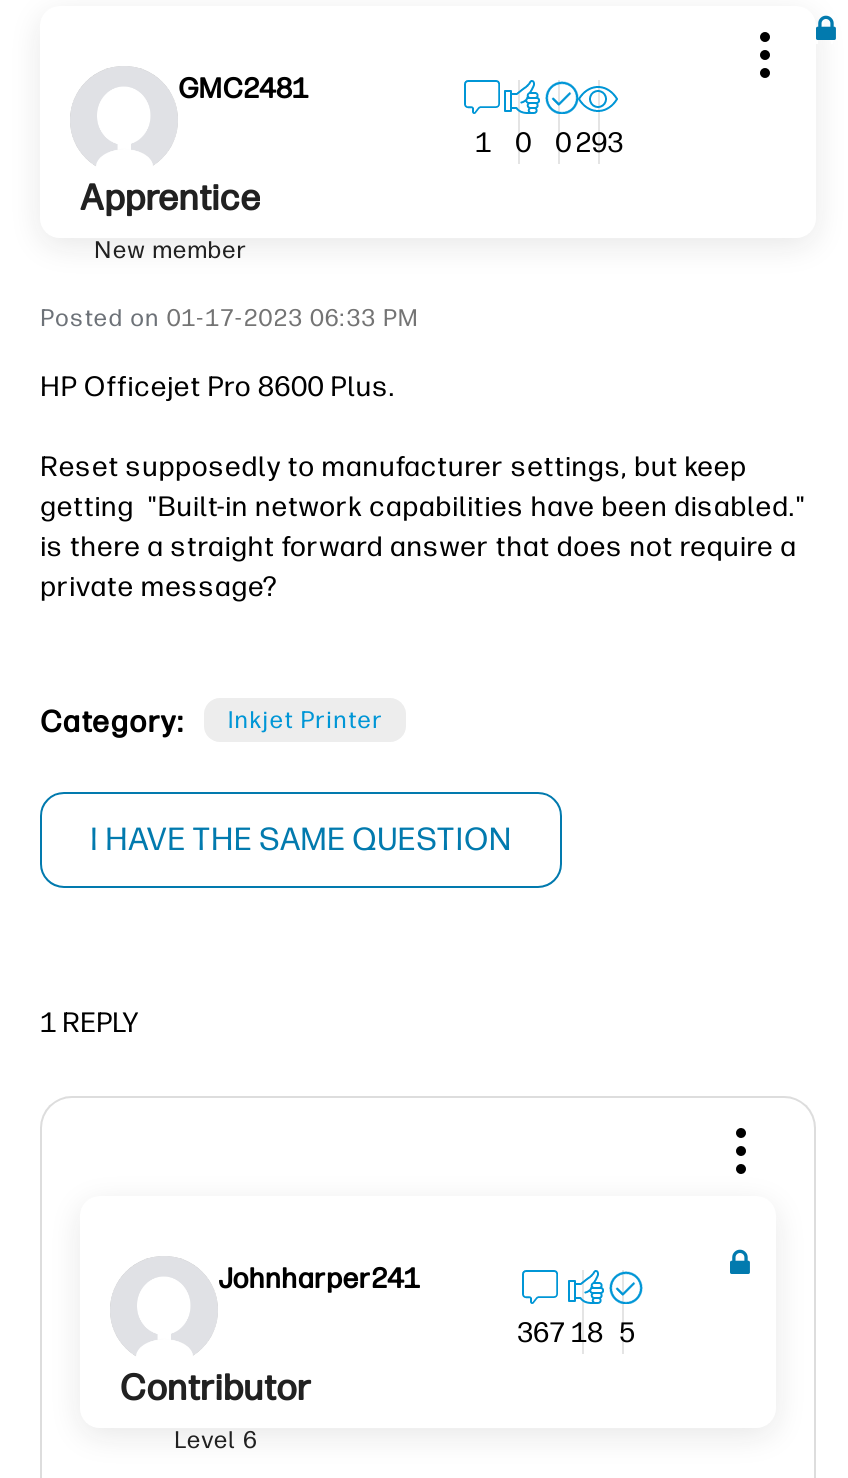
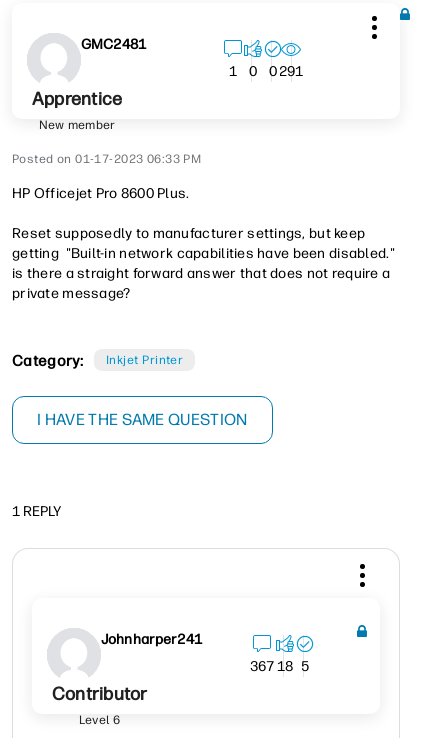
- 1 0 0 293
+ 1 0 0 291
